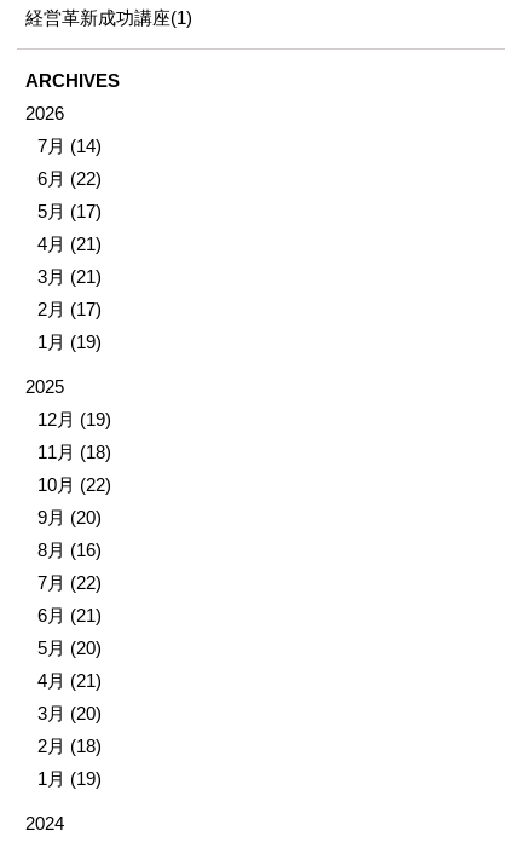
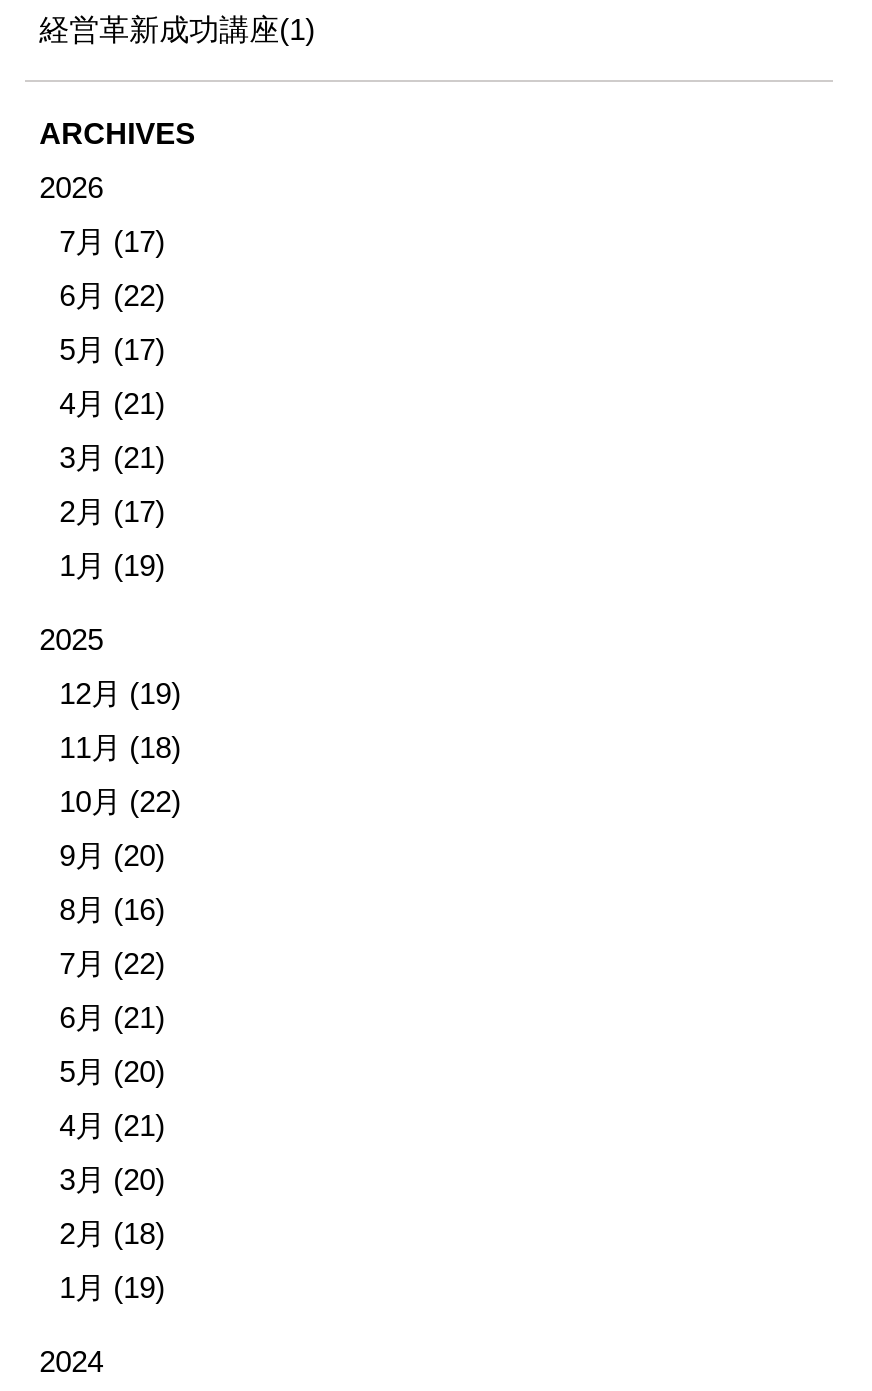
- 7月 (14)
+ 7月 (17)
